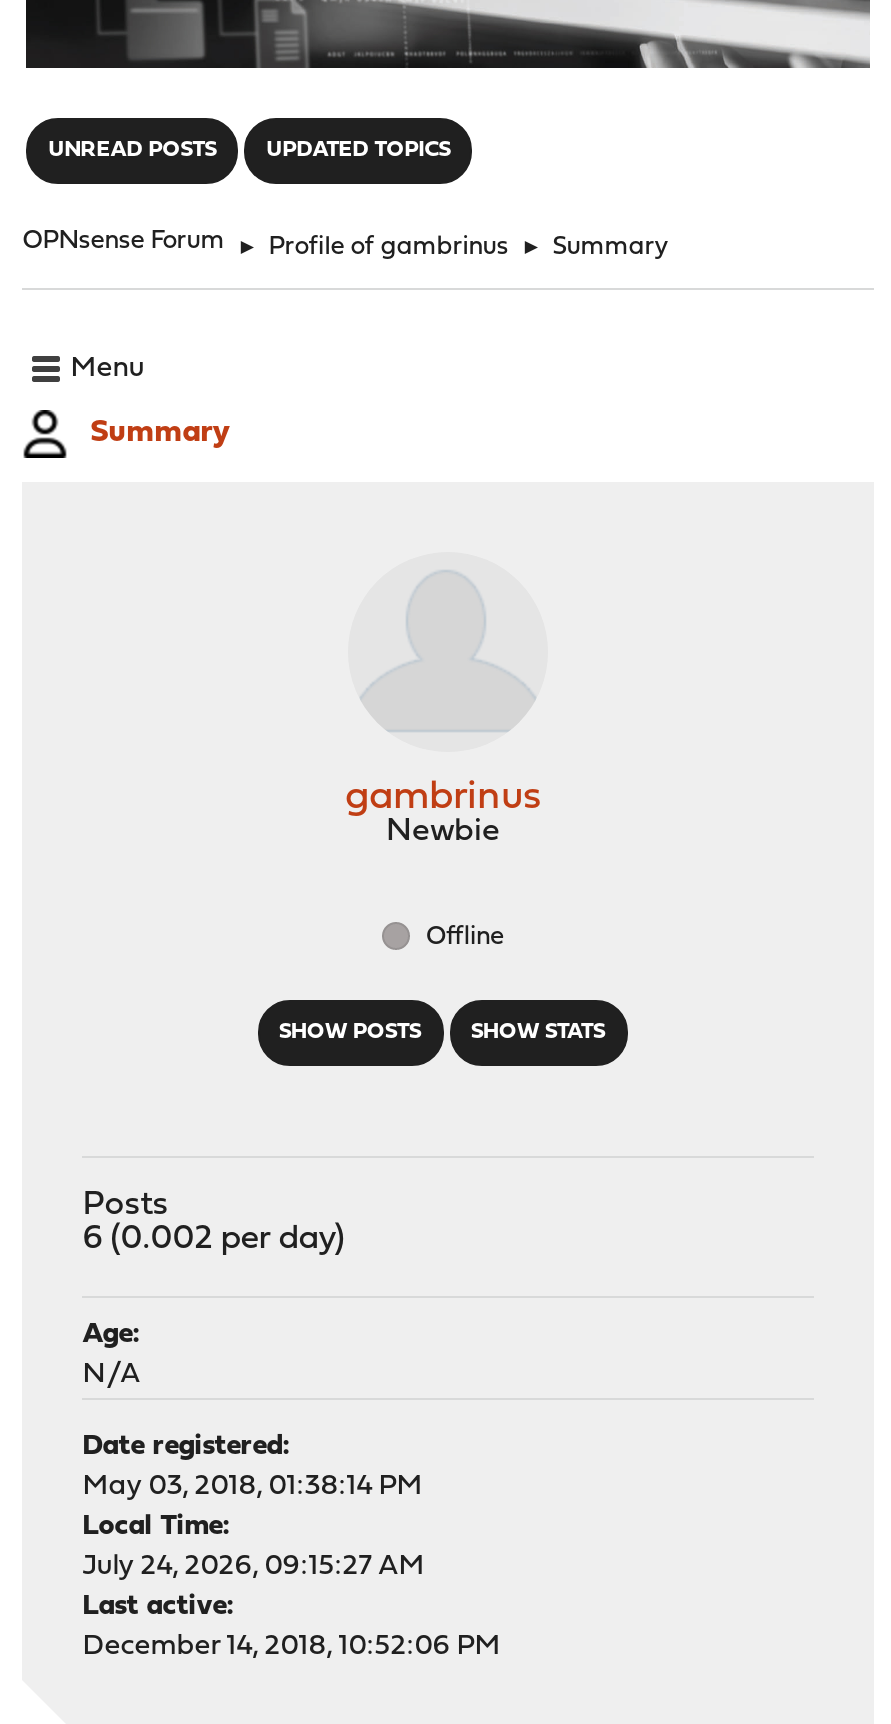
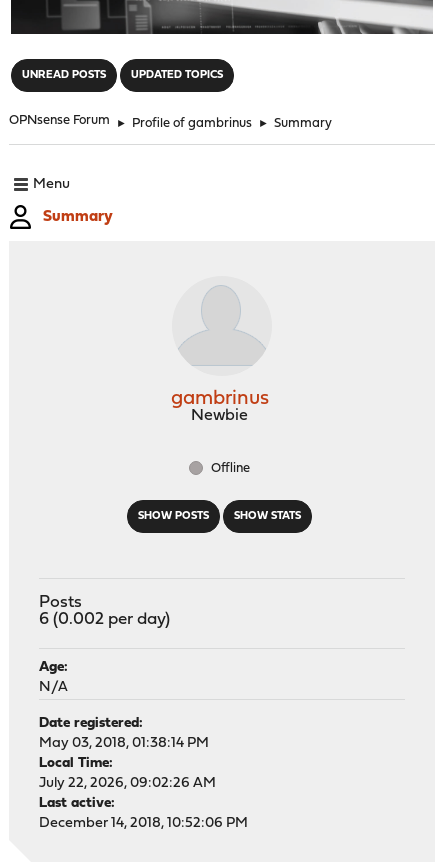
- July 24, 2026, 09:15:27 AM
+ July 22, 2026, 09:02:26 AM
